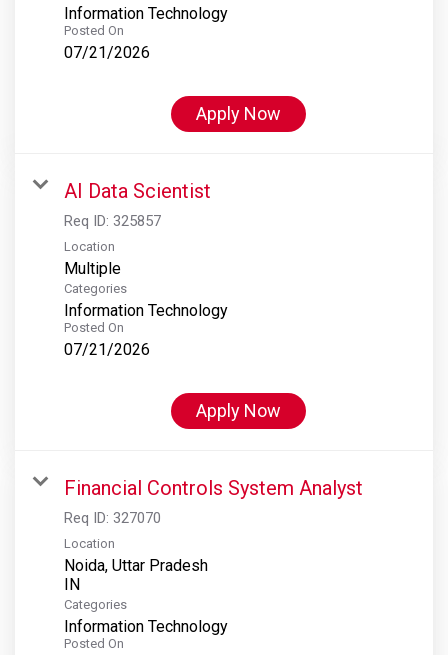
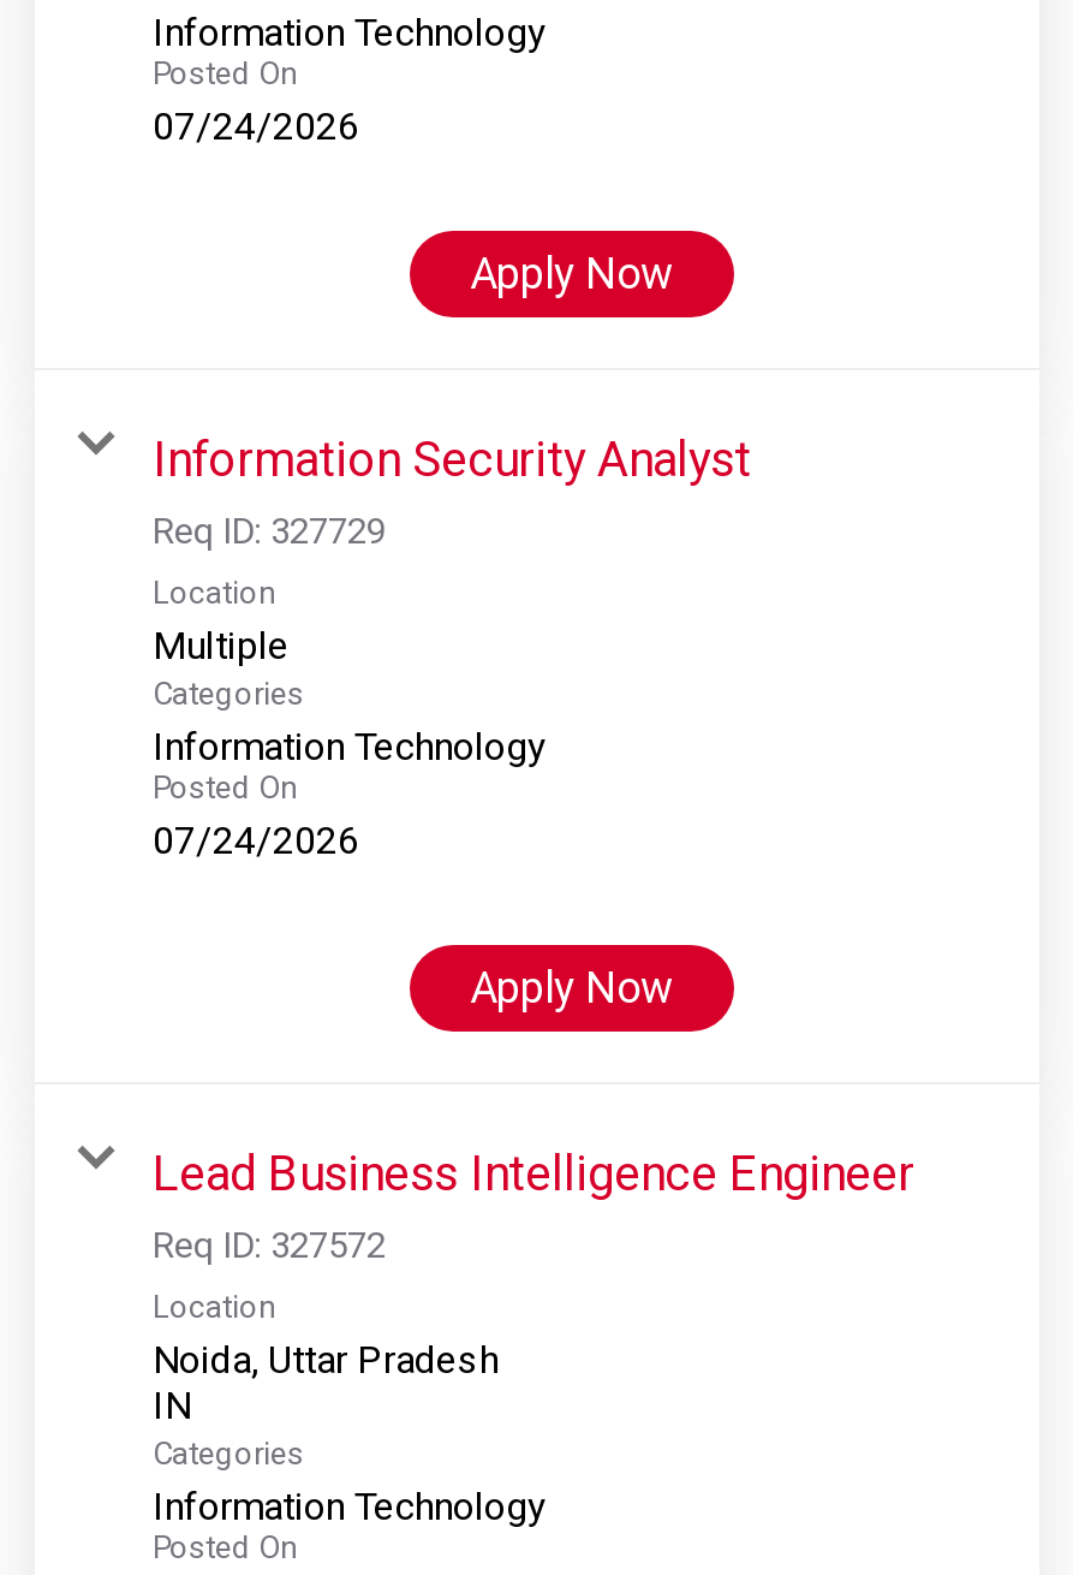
- 07/21/2026
+ 07/24/2026

- AI Data Scientist
- Req ID: 325857
+ Information Security Analyst
+ Req ID: 327729

- 07/21/2026
+ 07/24/2026

- Financial Controls System Analyst
- Req ID: 327070
+ Lead Business Intelligence Engineer
+ Req ID: 327572
